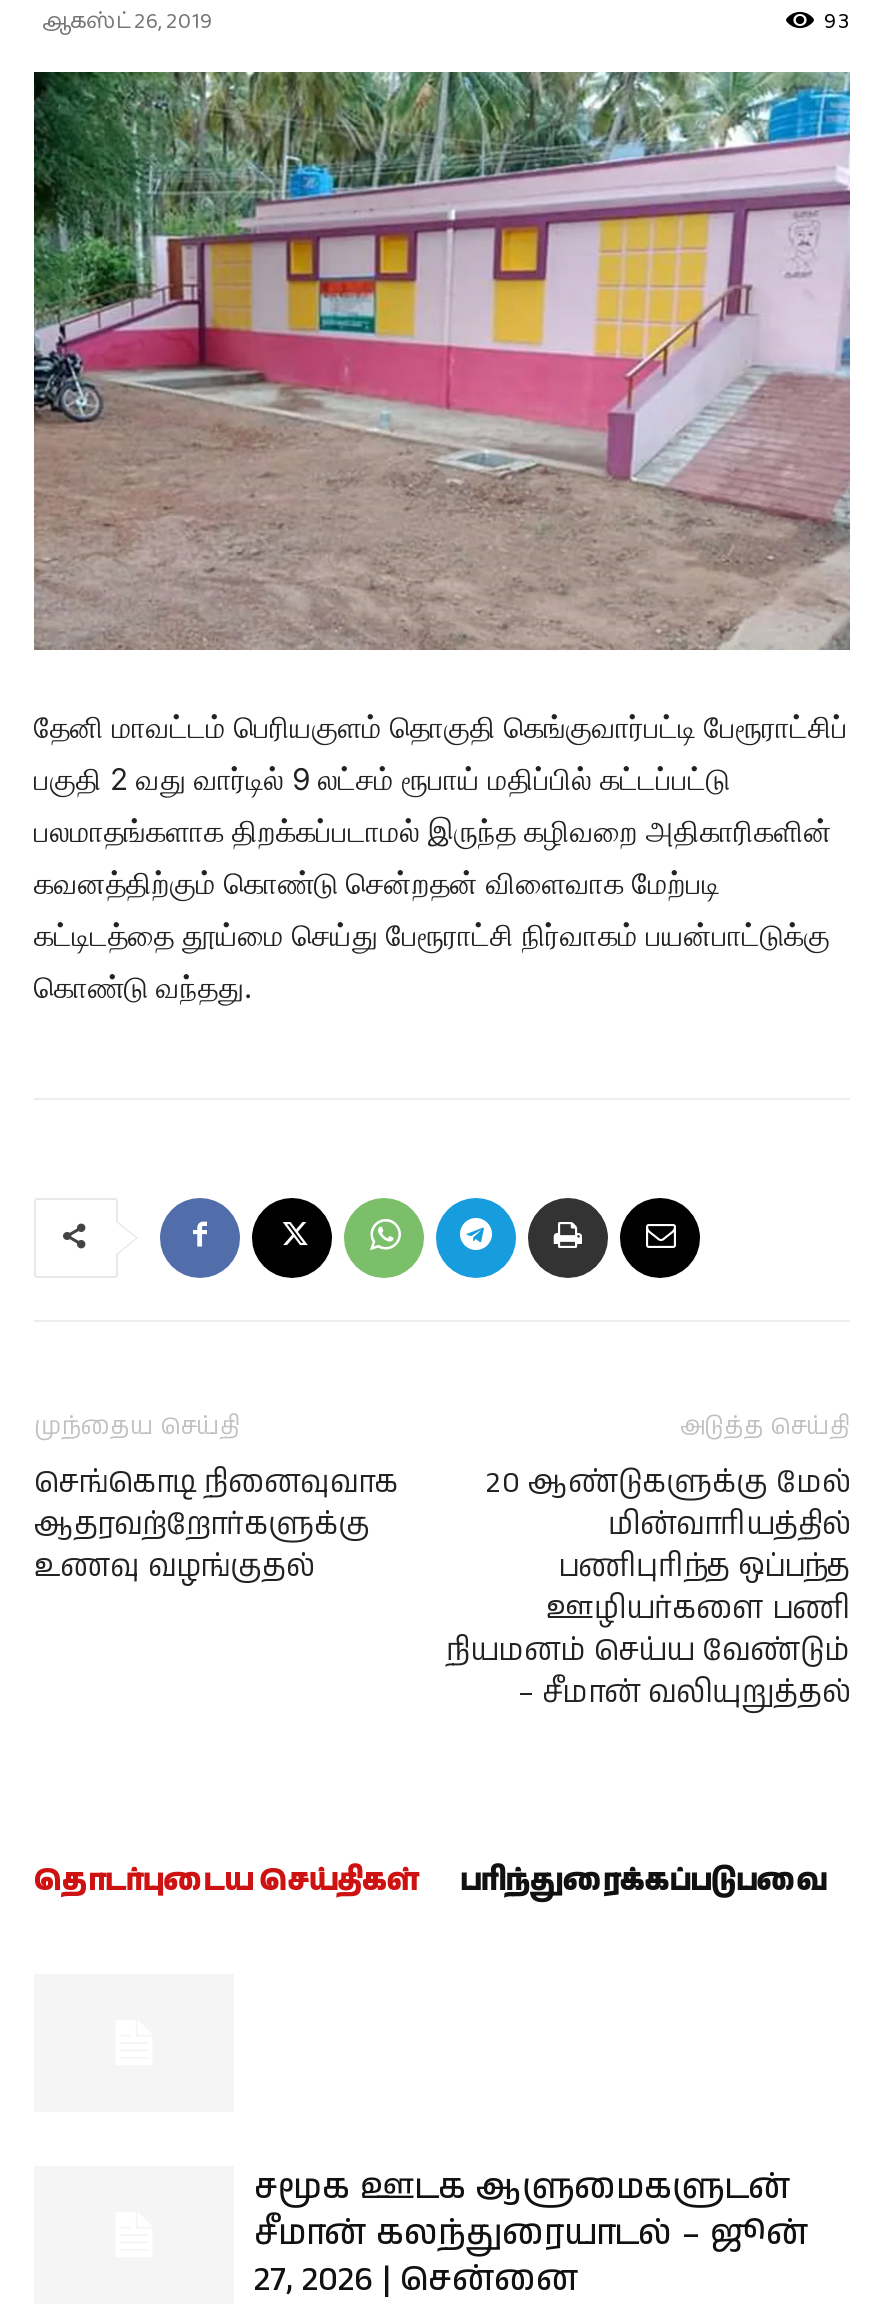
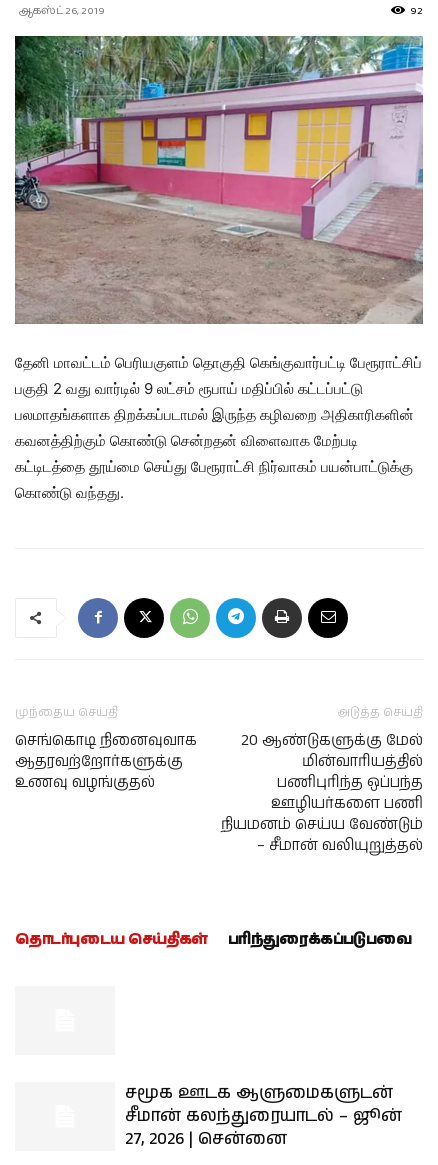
- 93
+ 92
